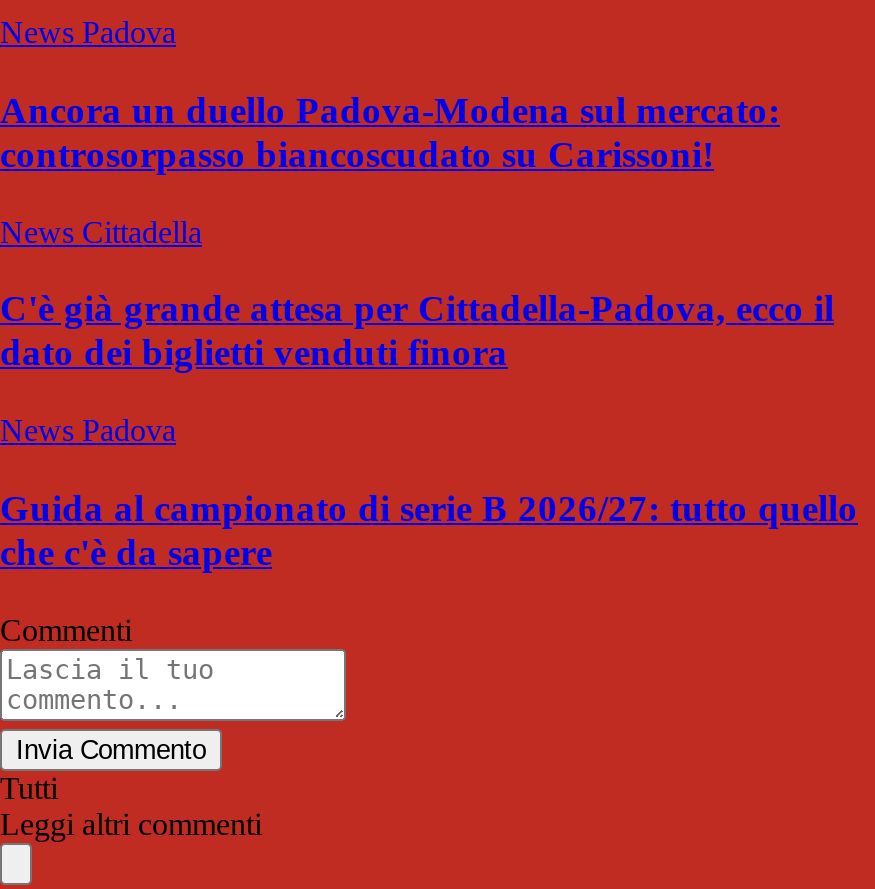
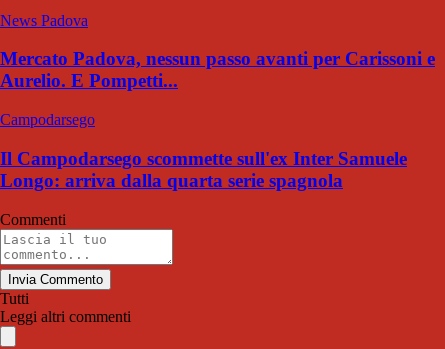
- Ancora un duello Padova-Modena sul mercato:
- controsorpasso biancoscudato su Carissoni!
- News Cittadella
- C'è già grande attesa per Cittadella-Padova, ecco il
- dato dei biglietti venduti finora
- News Padova
- Guida al campionato di serie B 2026/27: tutto quello
- che c'è da sapere
+ Mercato Padova, nessun passo avanti per Carissoni e
+ Aurelio. E Pompetti...
+ Campodarsego
+ Il Campodarsego scommette sull'ex Inter Samuele
+ Longo: arriva dalla quarta serie spagnola
